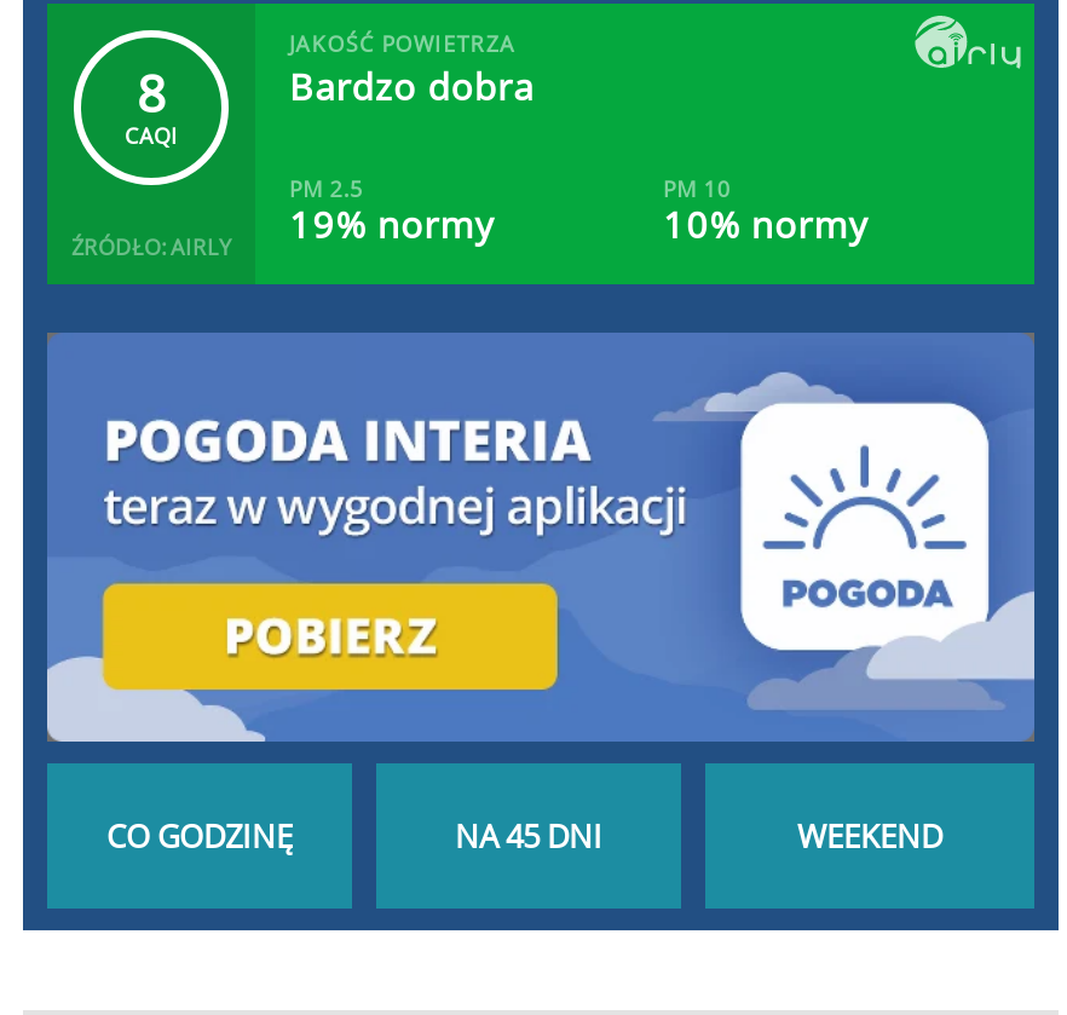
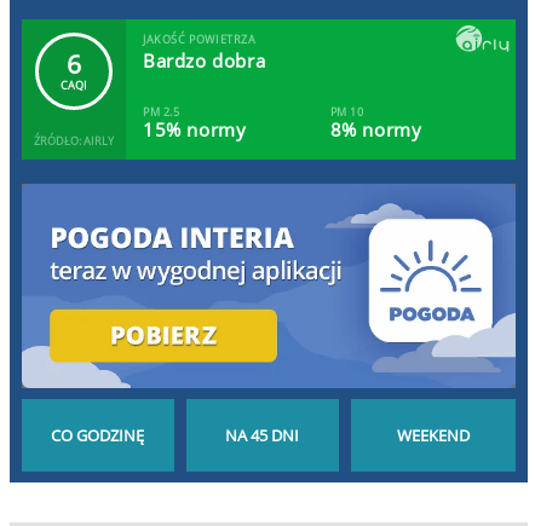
- 8
+ 6

- ŹRÓDŁO: AIRLY 19% normy
+ ŹRÓDŁO: AIRLY 15% normy

- 10% normy
+ 8% normy
